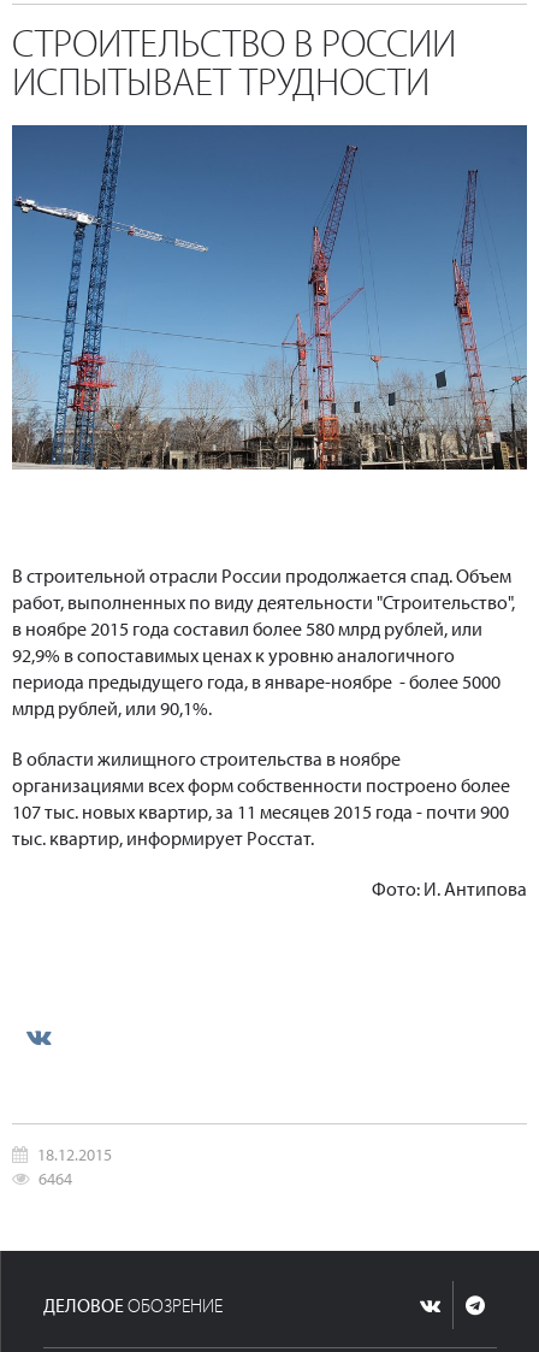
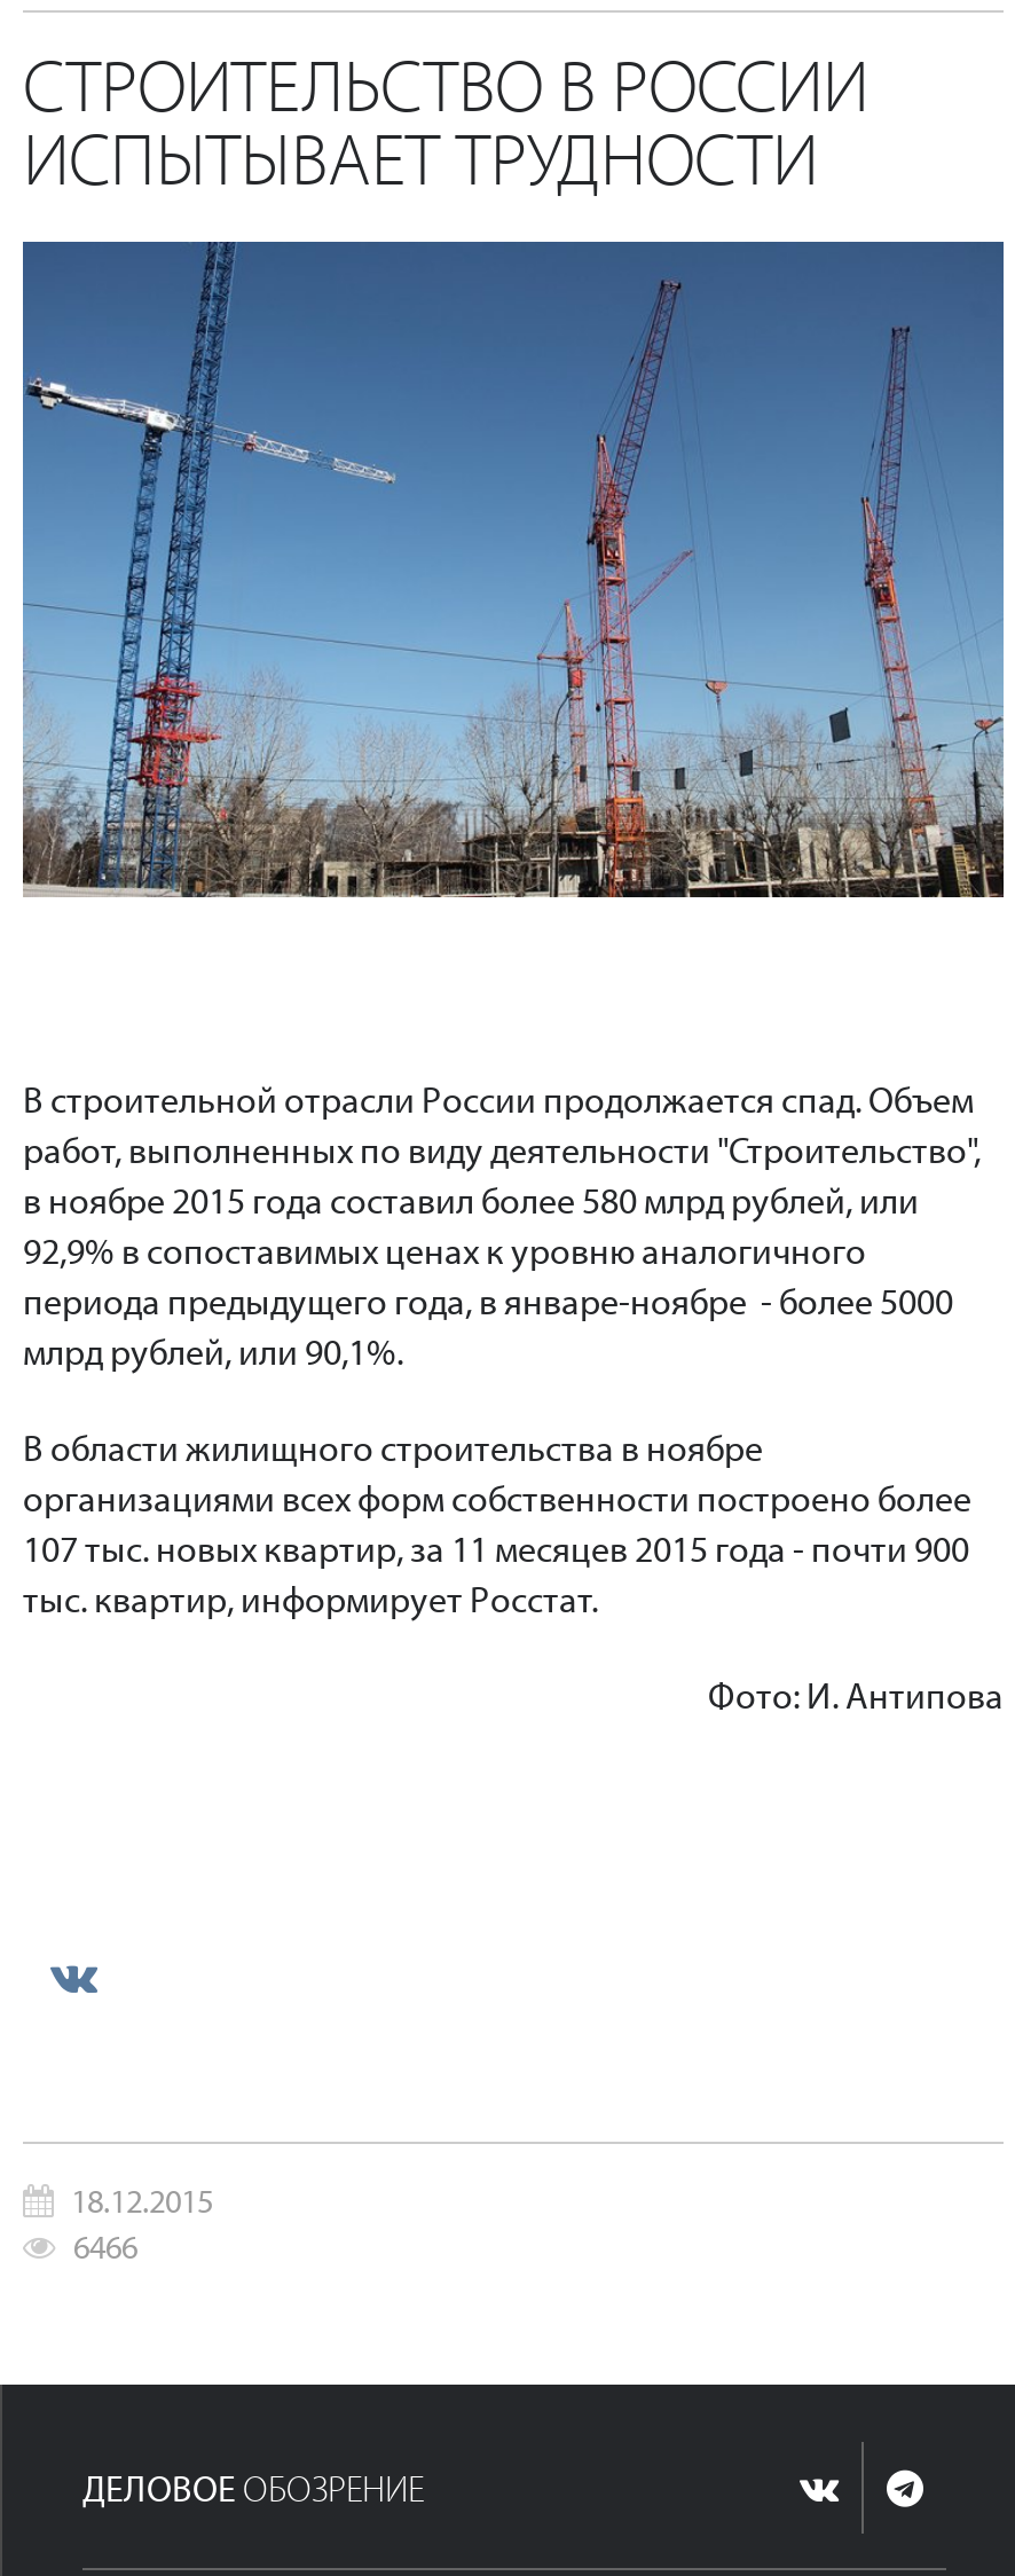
- 6464
+ 6466
